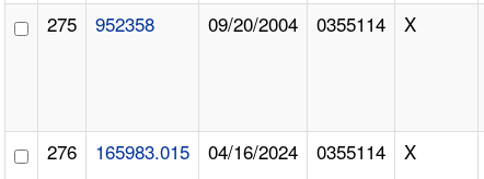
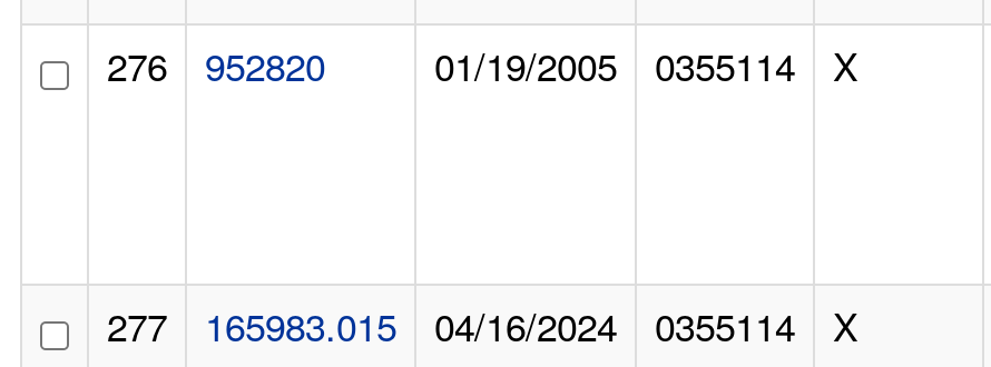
- 275
+ 276

- 952358
+ 952820

- 09/20/2004
+ 01/19/2005

- 276 165983.015 04/16/2024 0355114 X
+ 277 165983.015 04/16/2024 0355114 X
